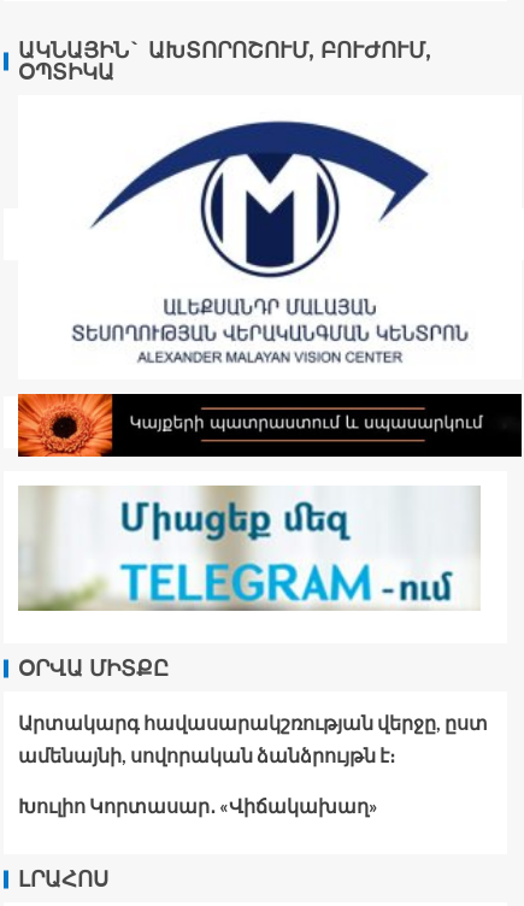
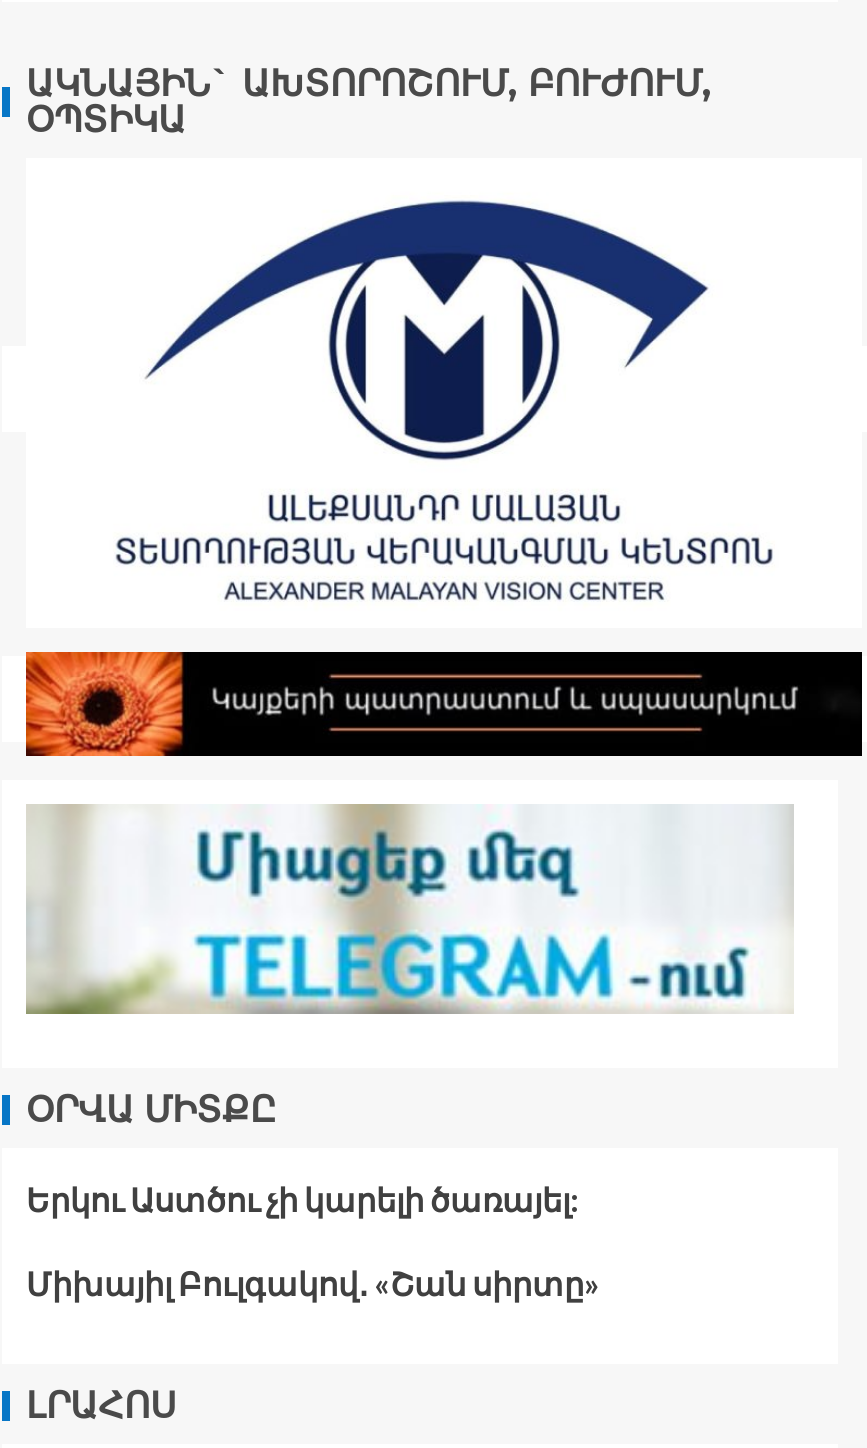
- Արտակարգ հավասարակշռության վերջը, ըստ
- ամենայնի, սովորական ձանձրույթն է։
+ Երկու Աստծու չի կարելի ծառայել:

- Խուլիո Կորտասար․ «Վիճակախաղ»
+ Միխայիլ Բուլգակով․ «Շան սիրտը»
